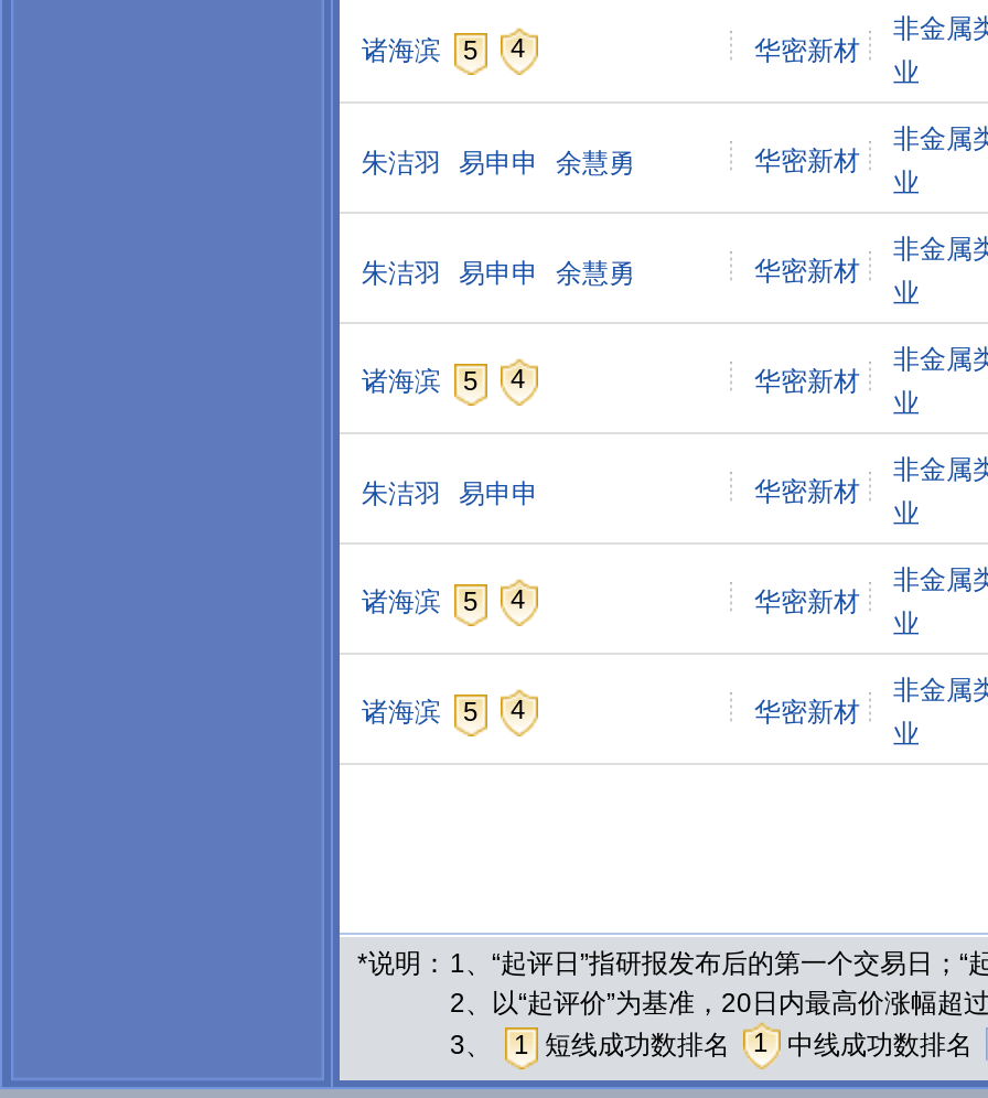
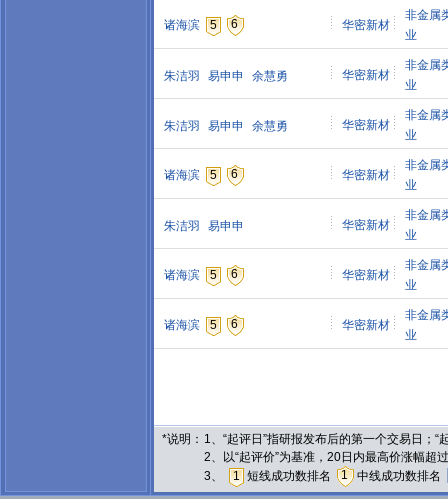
- 诸海滨 5 4
+ 诸海滨 5 6

- 诸海滨 5 4
+ 诸海滨 5 6

- 诸海滨 5 4
+ 诸海滨 5 6

- 诸海滨 5 4
+ 诸海滨 5 6
